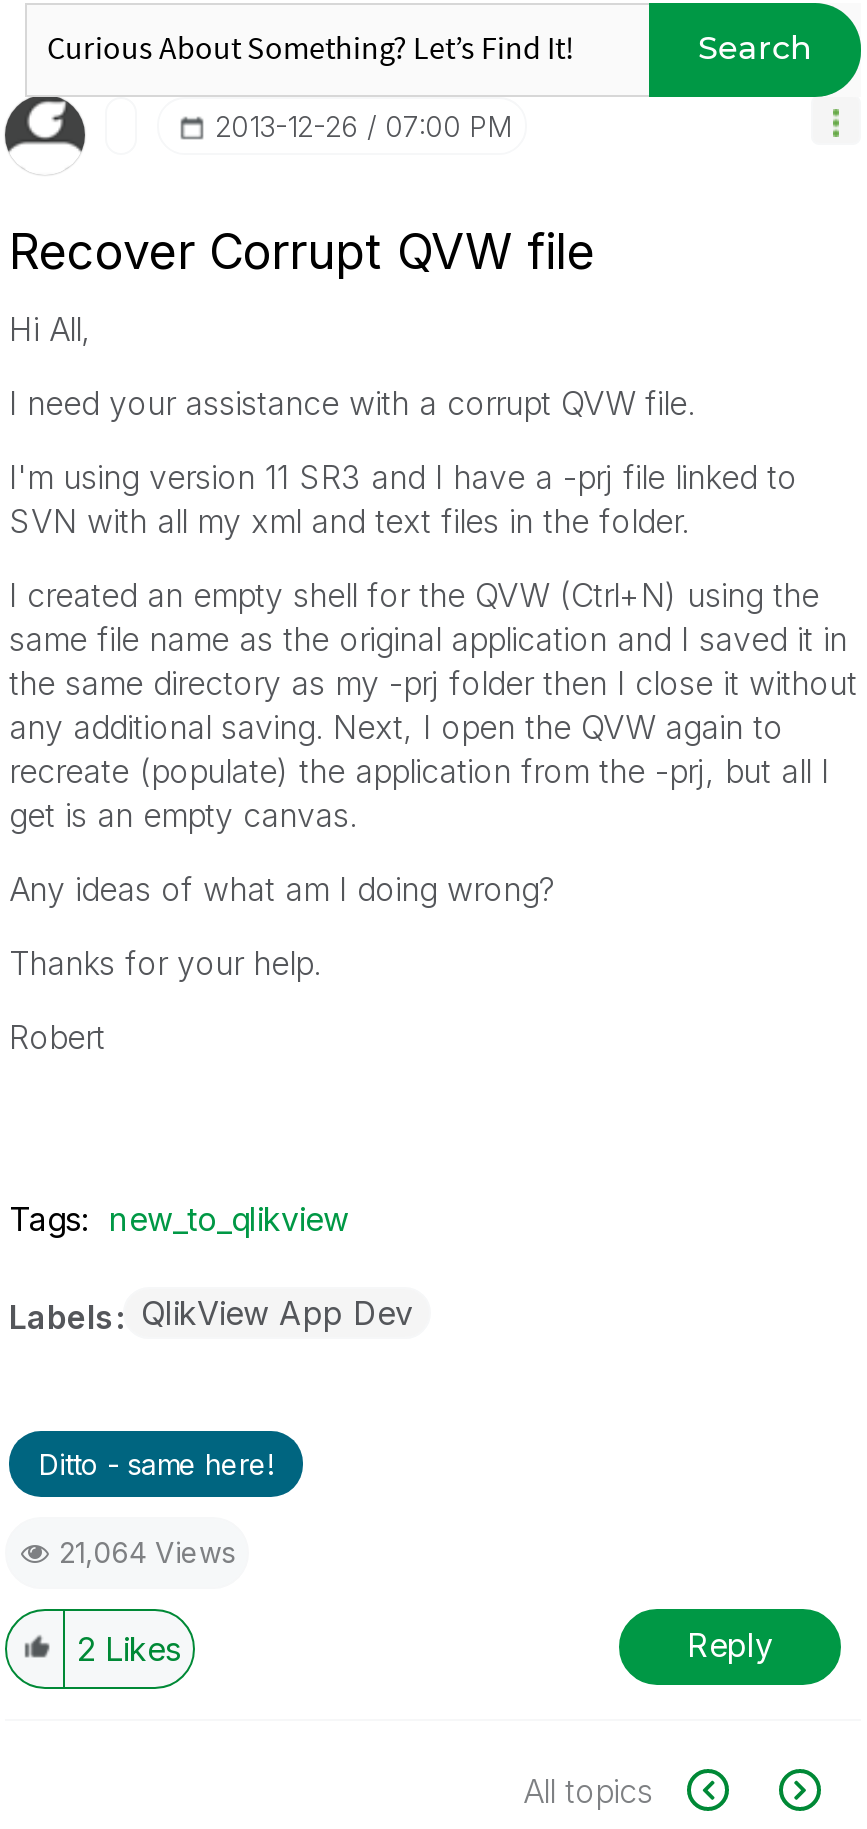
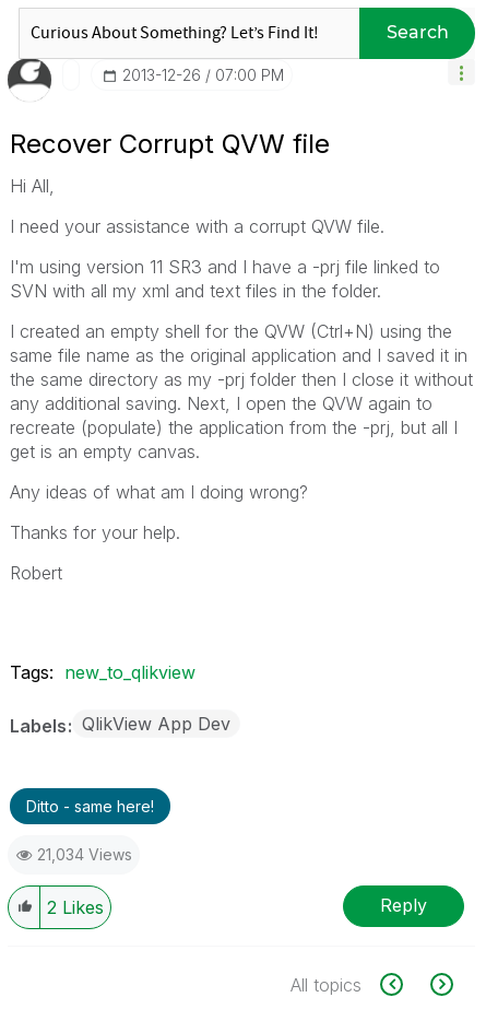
- 21,064 Views
+ 21,034 Views
